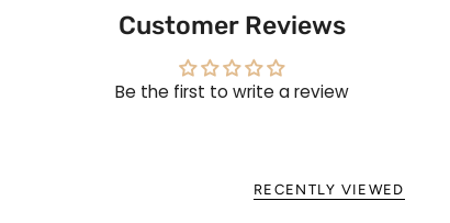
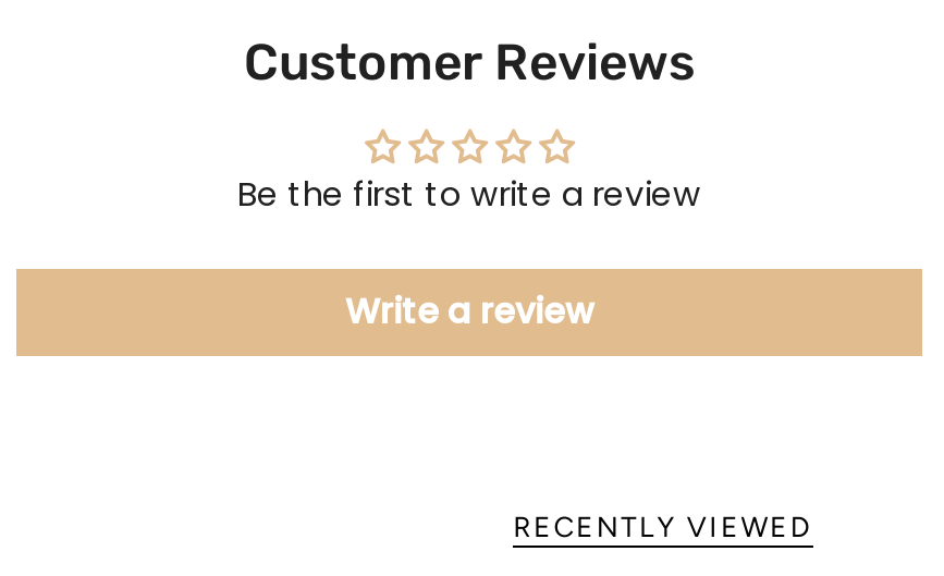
+ Write a review
